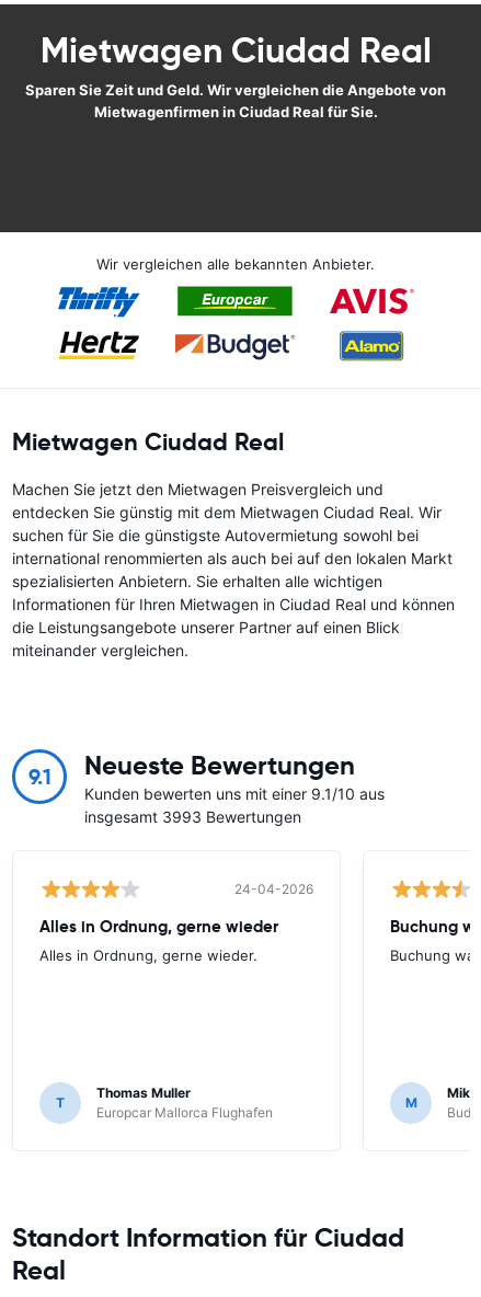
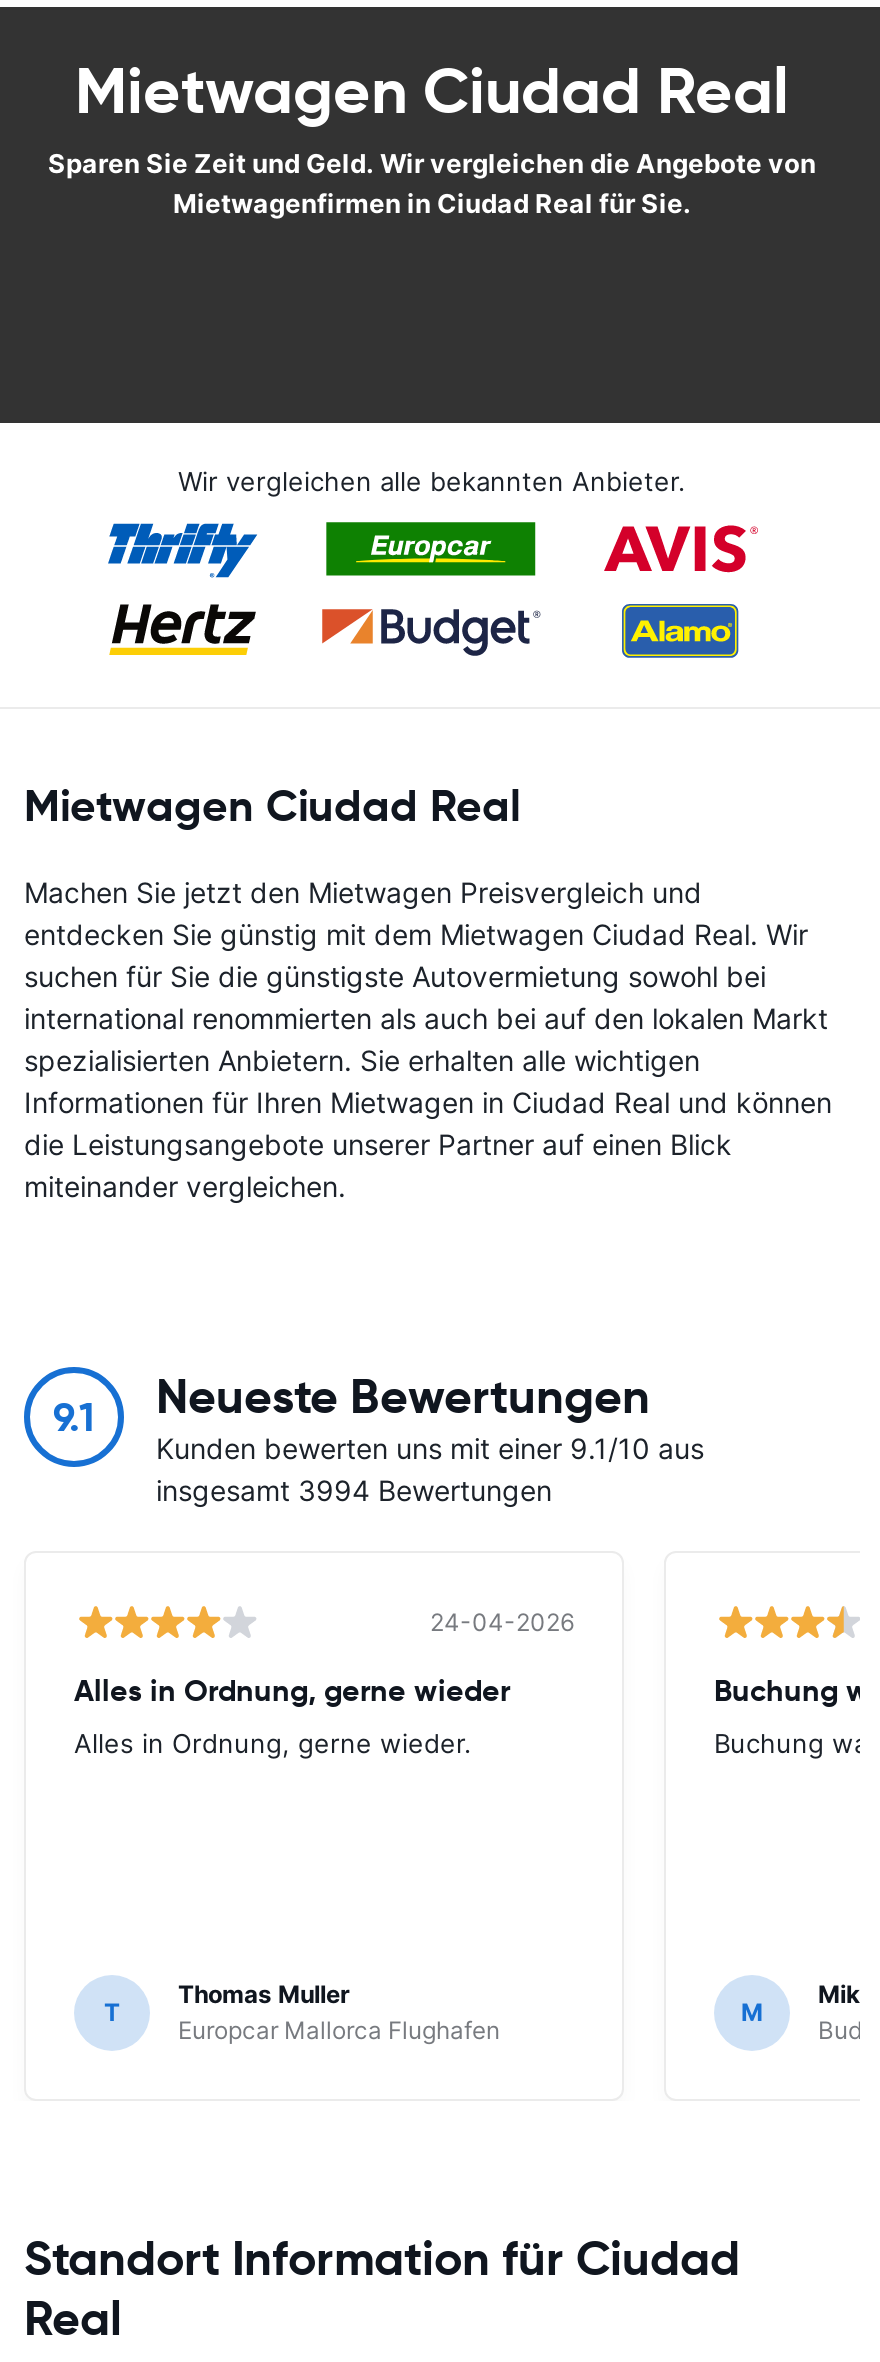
- insgesamt 3993 Bewertungen
+ insgesamt 3994 Bewertungen
